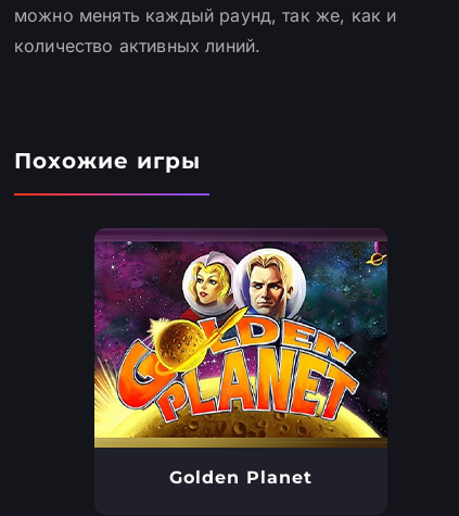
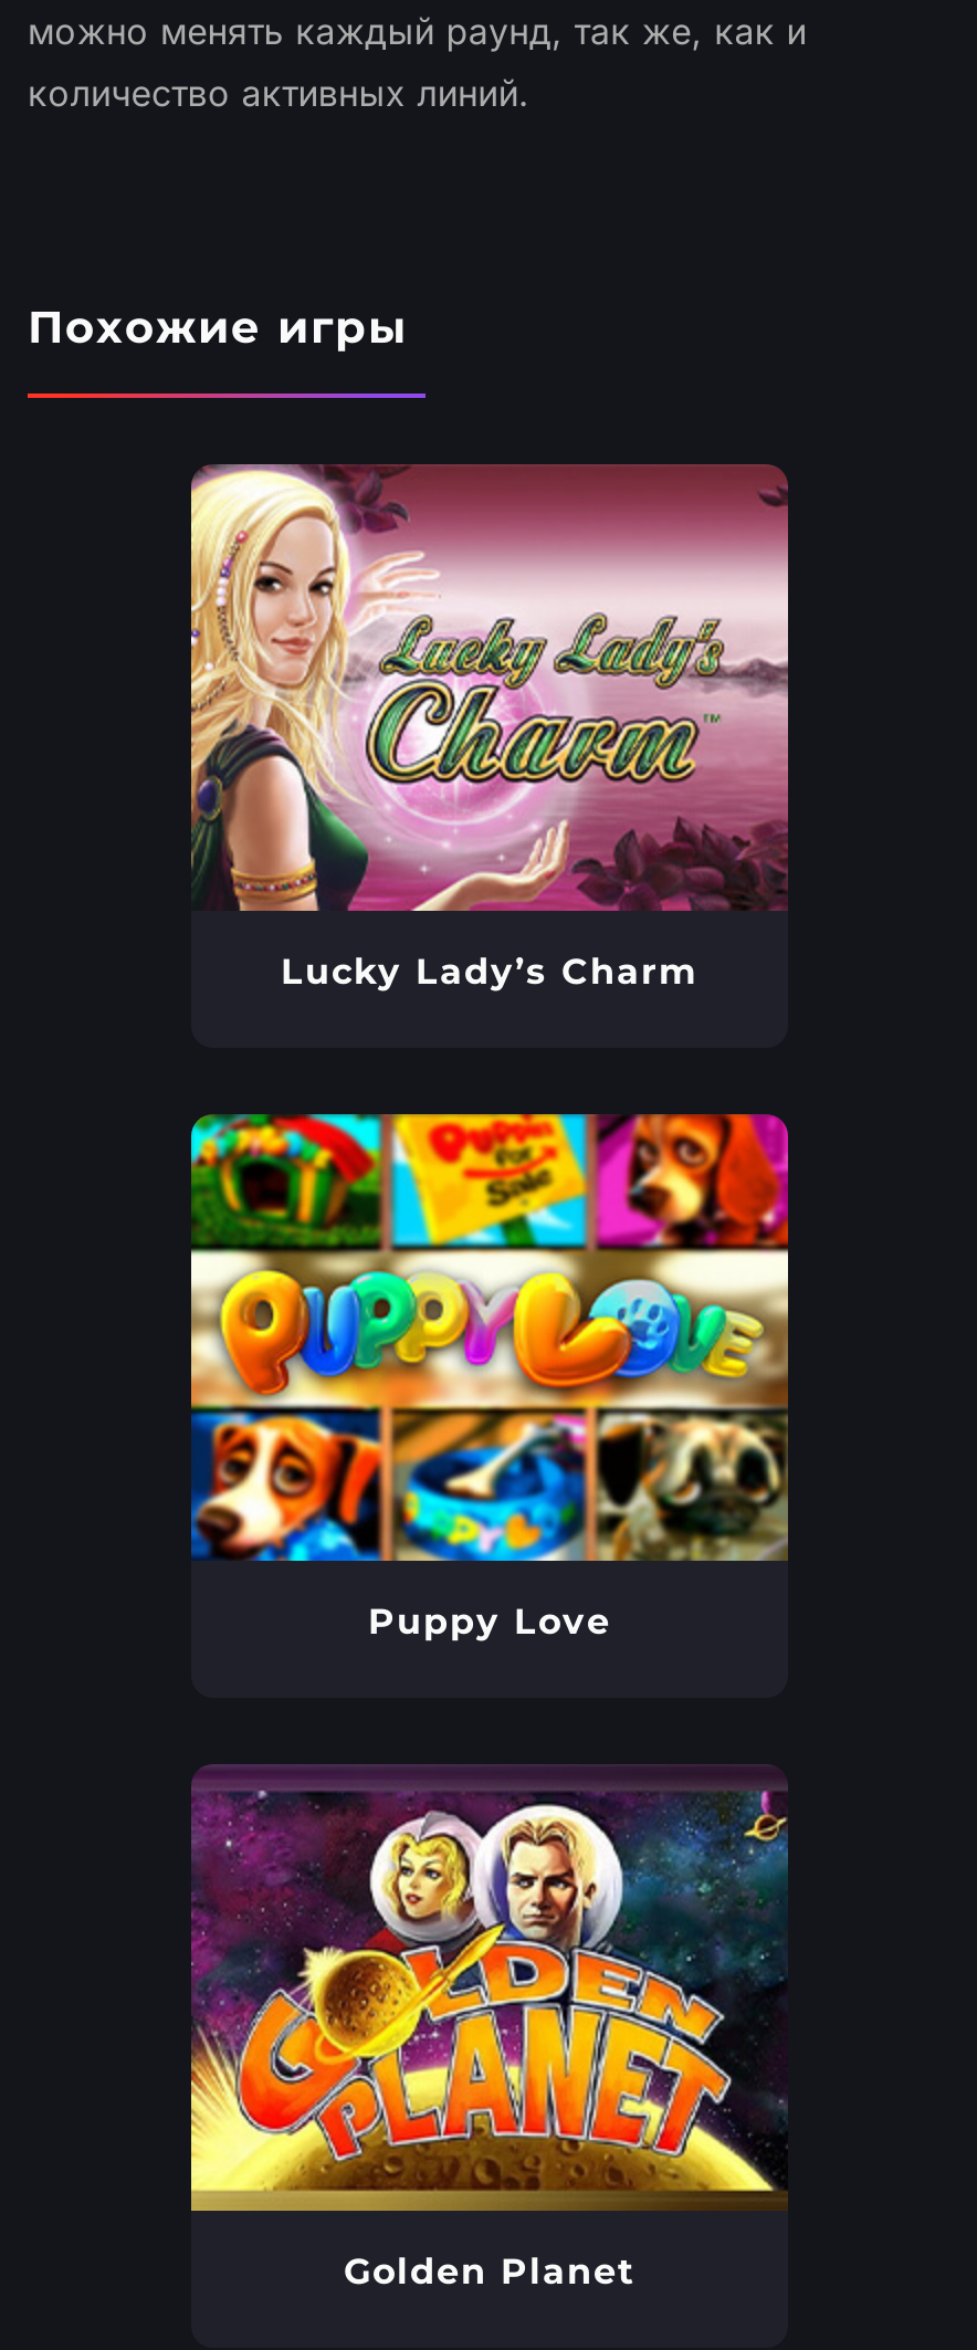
+ [image]
+ Lucky Lady’s Charm

+ [image]
+ Puppy Love
